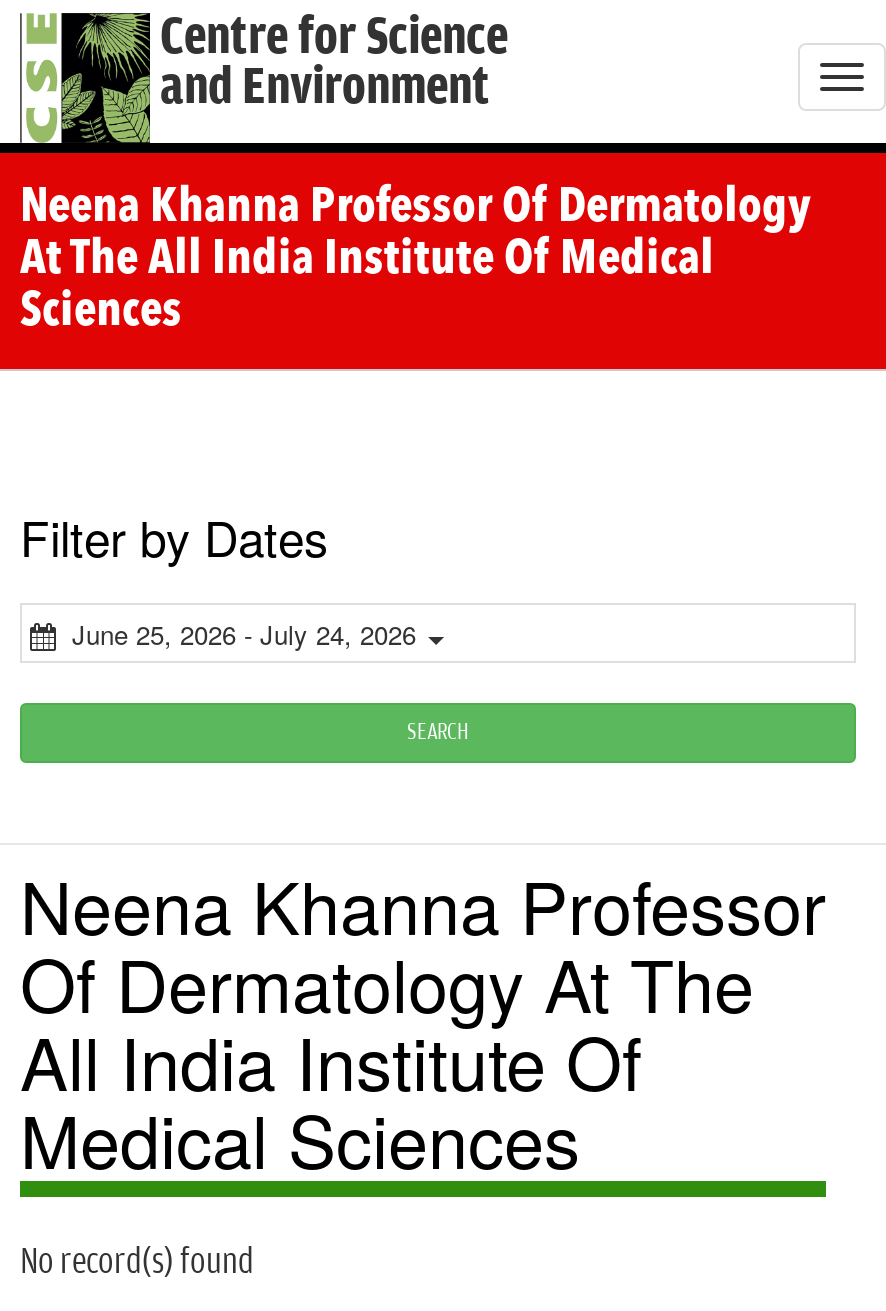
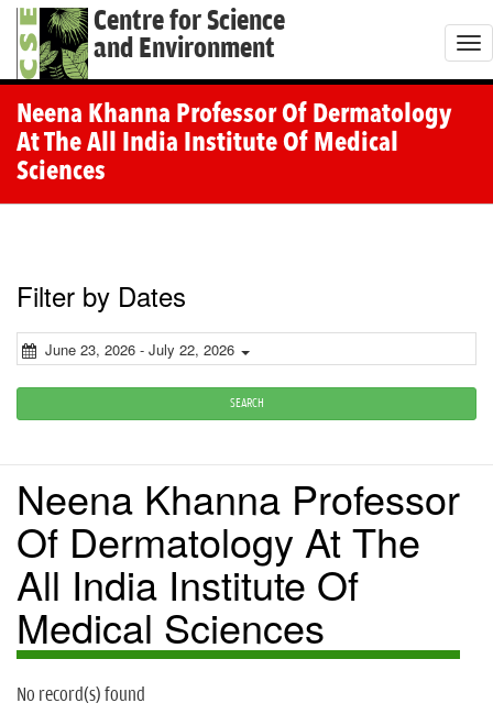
- June 25, 2026 - July 24, 2026
+ June 23, 2026 - July 22, 2026
